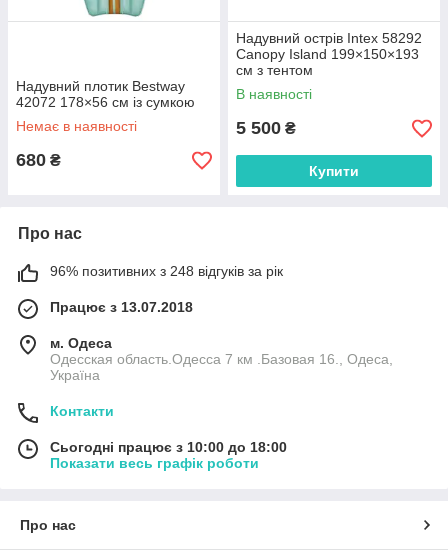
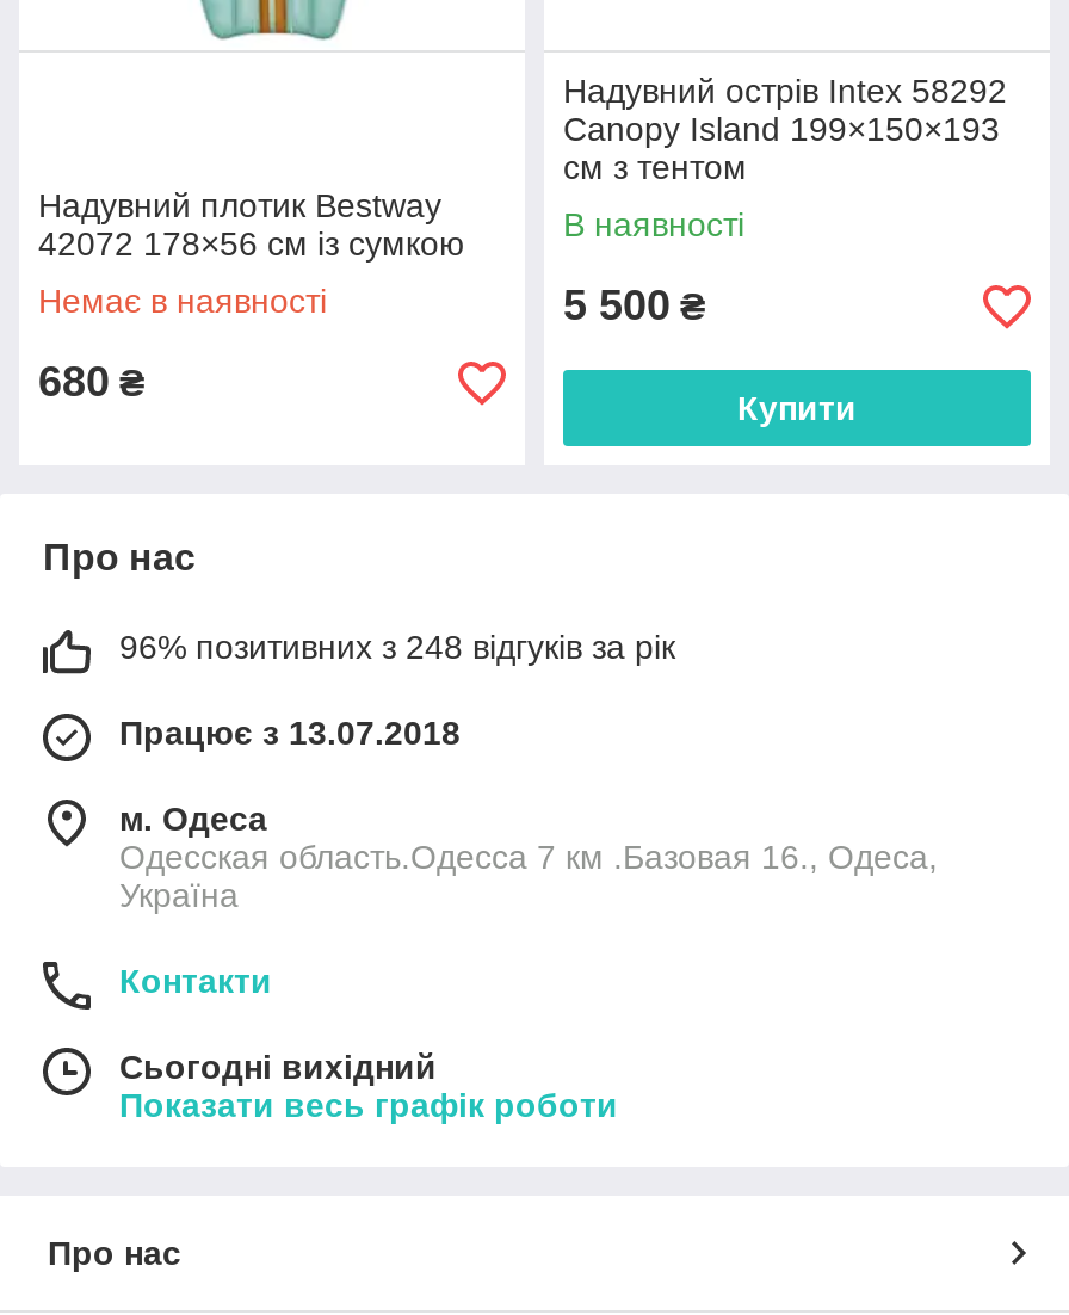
- Сьогодні працює з 10:00 до 18:00
+ Сьогодні вихідний
